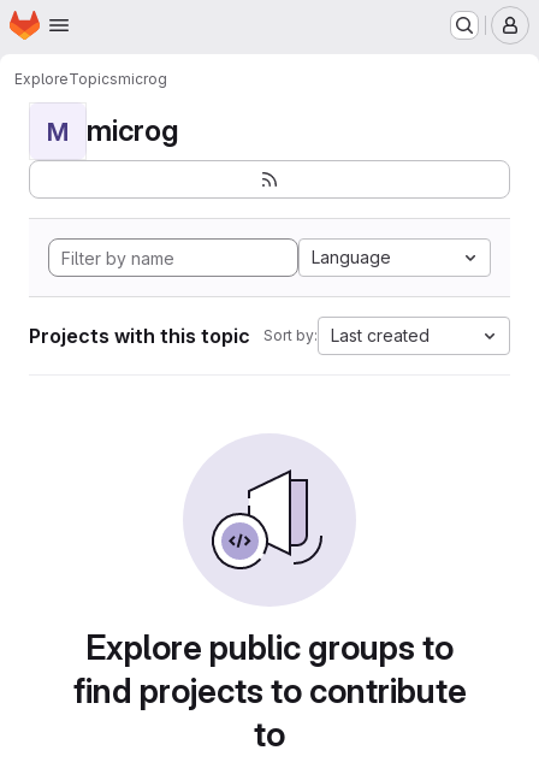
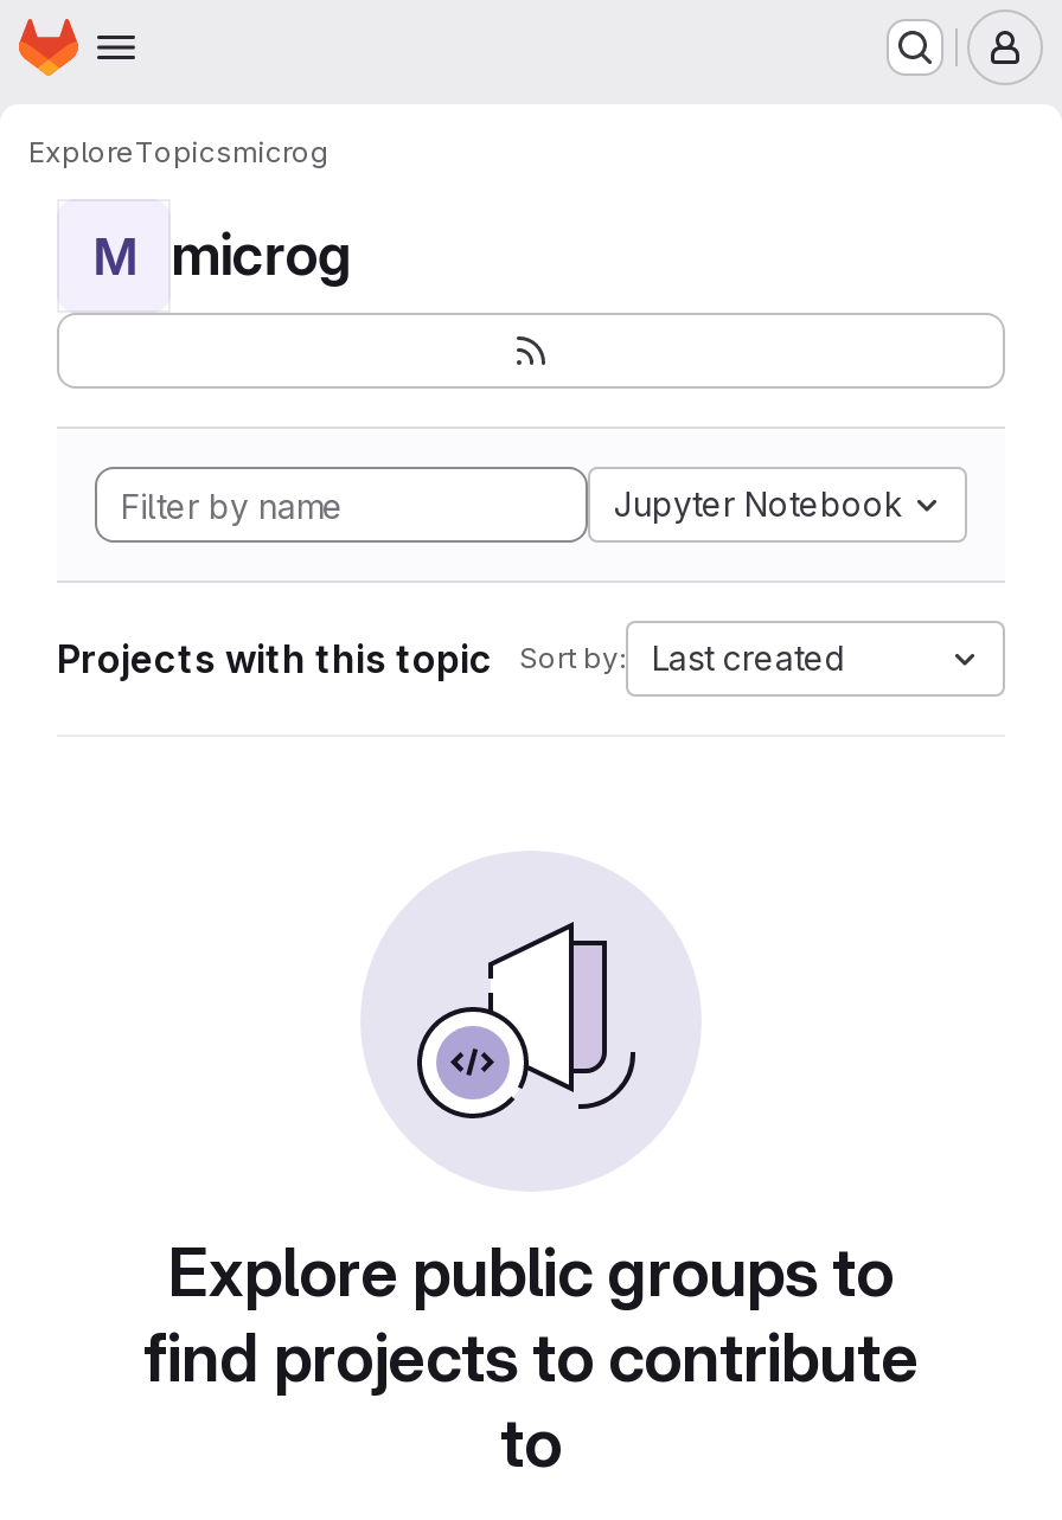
- Language
+ Jupyter Notebook
